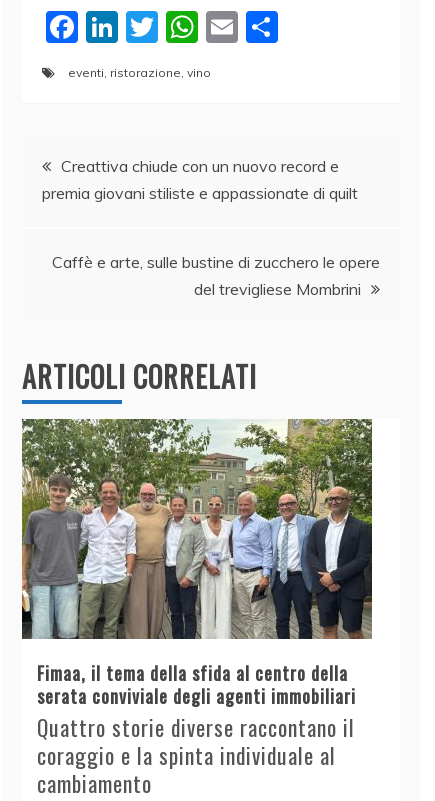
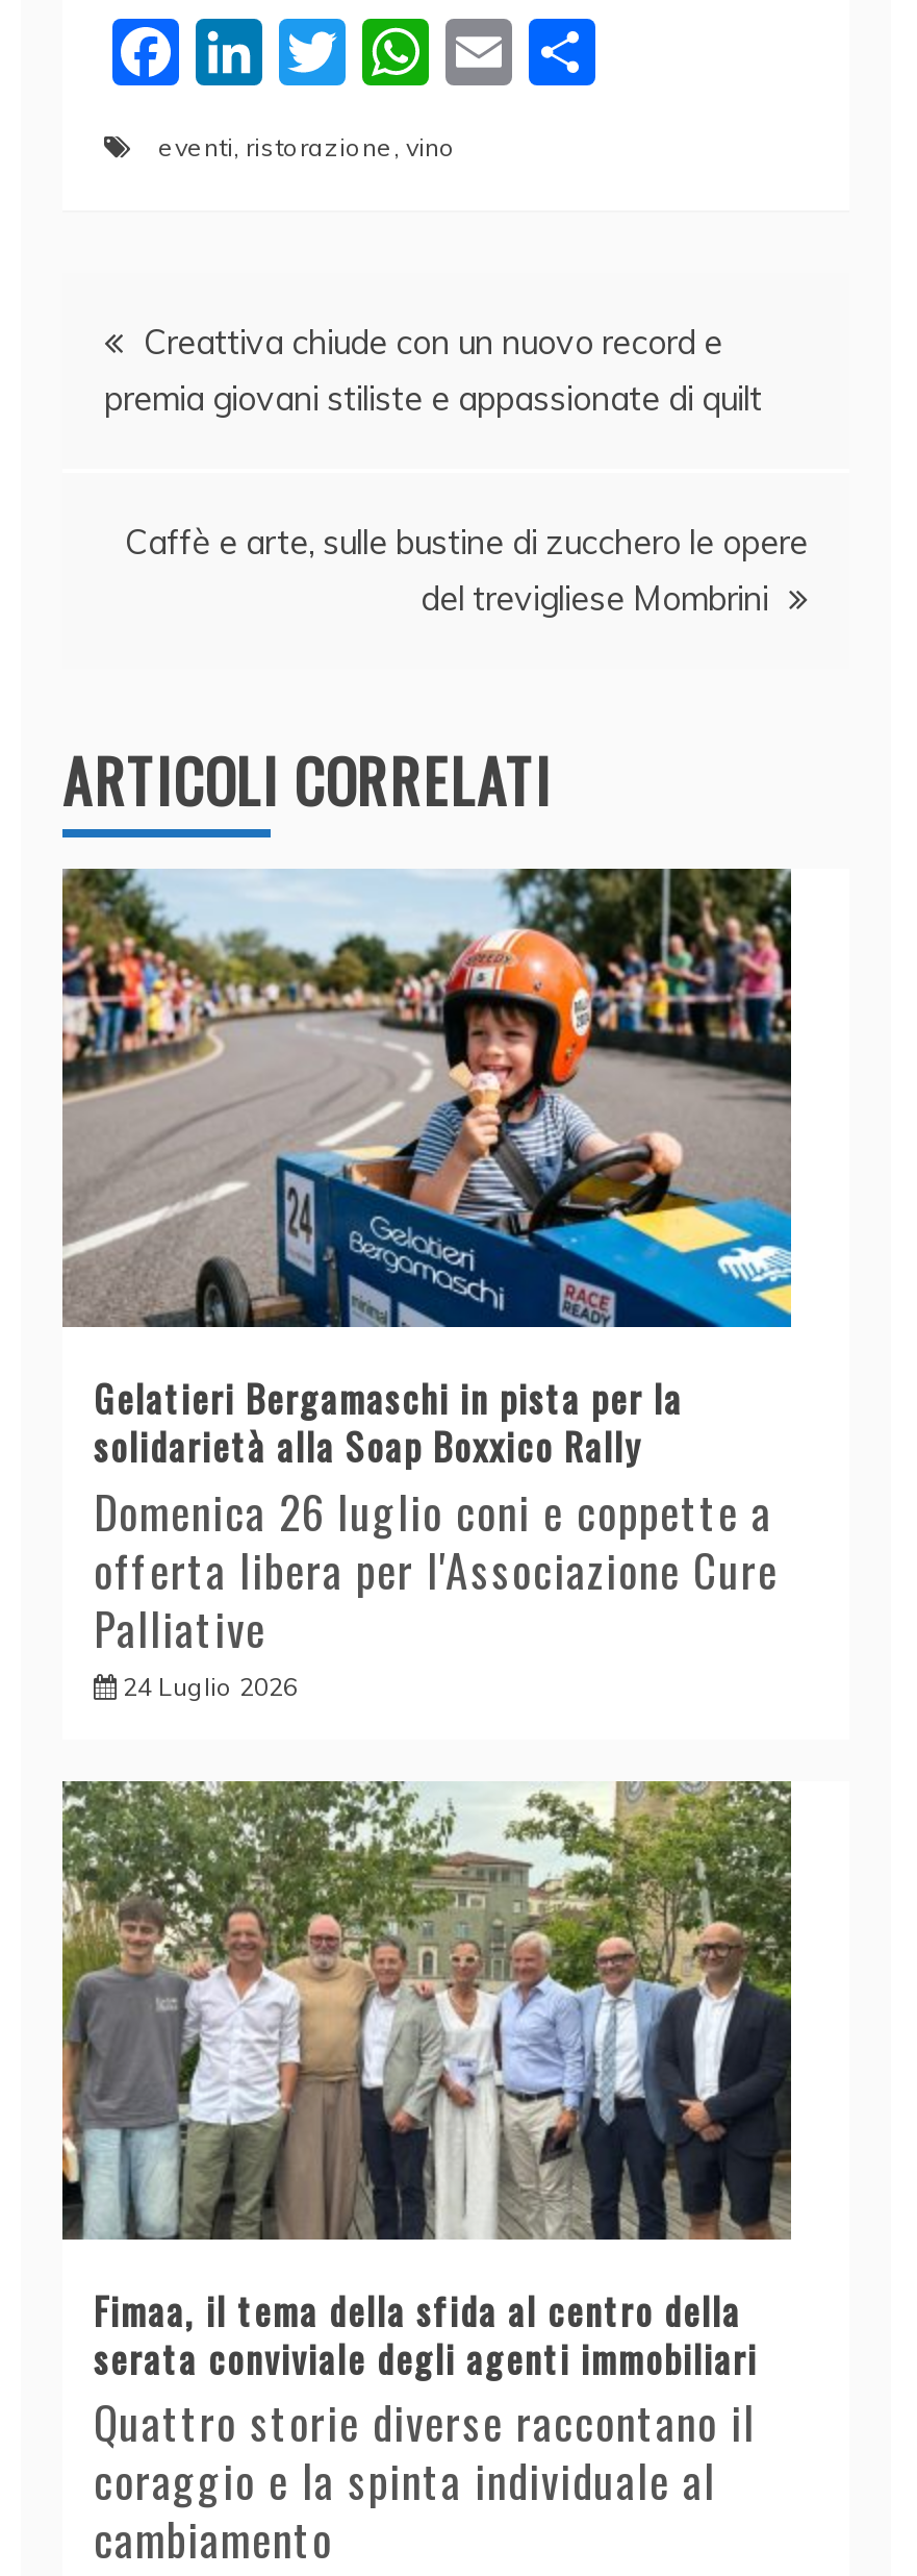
+ [image]
+ Gelatieri Bergamaschi in pista per la
+ solidarietà alla Soap Boxxico Rally
+ Domenica 26 luglio coni e coppette a
+ offerta libera per l'Associazione Cure
+ Palliative
+ 24 Luglio 2026
